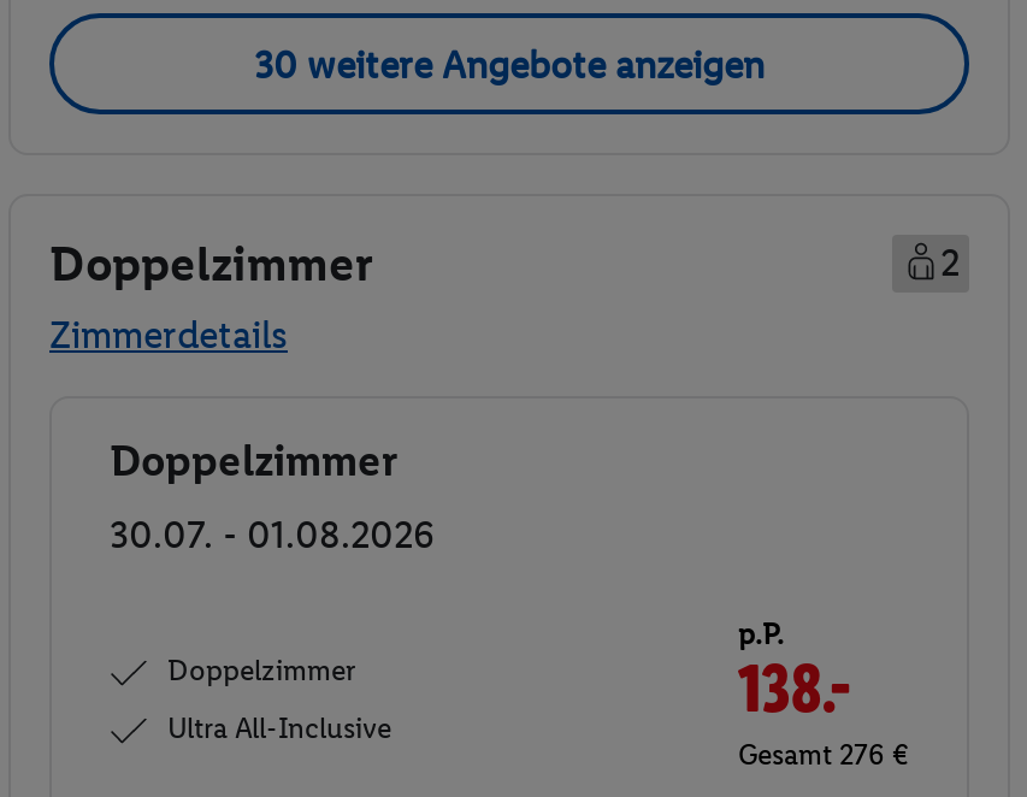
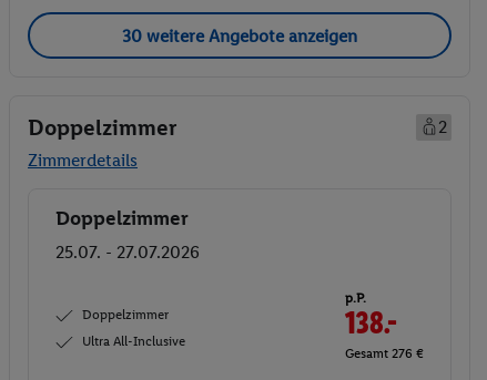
- 30.07. - 01.08.2026
+ 25.07. - 27.07.2026
